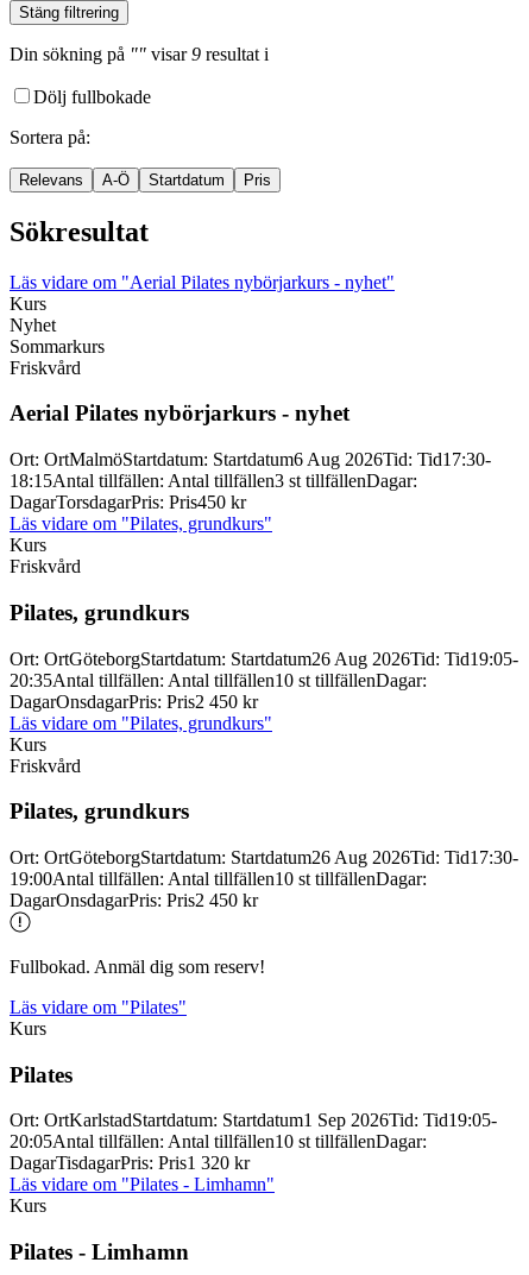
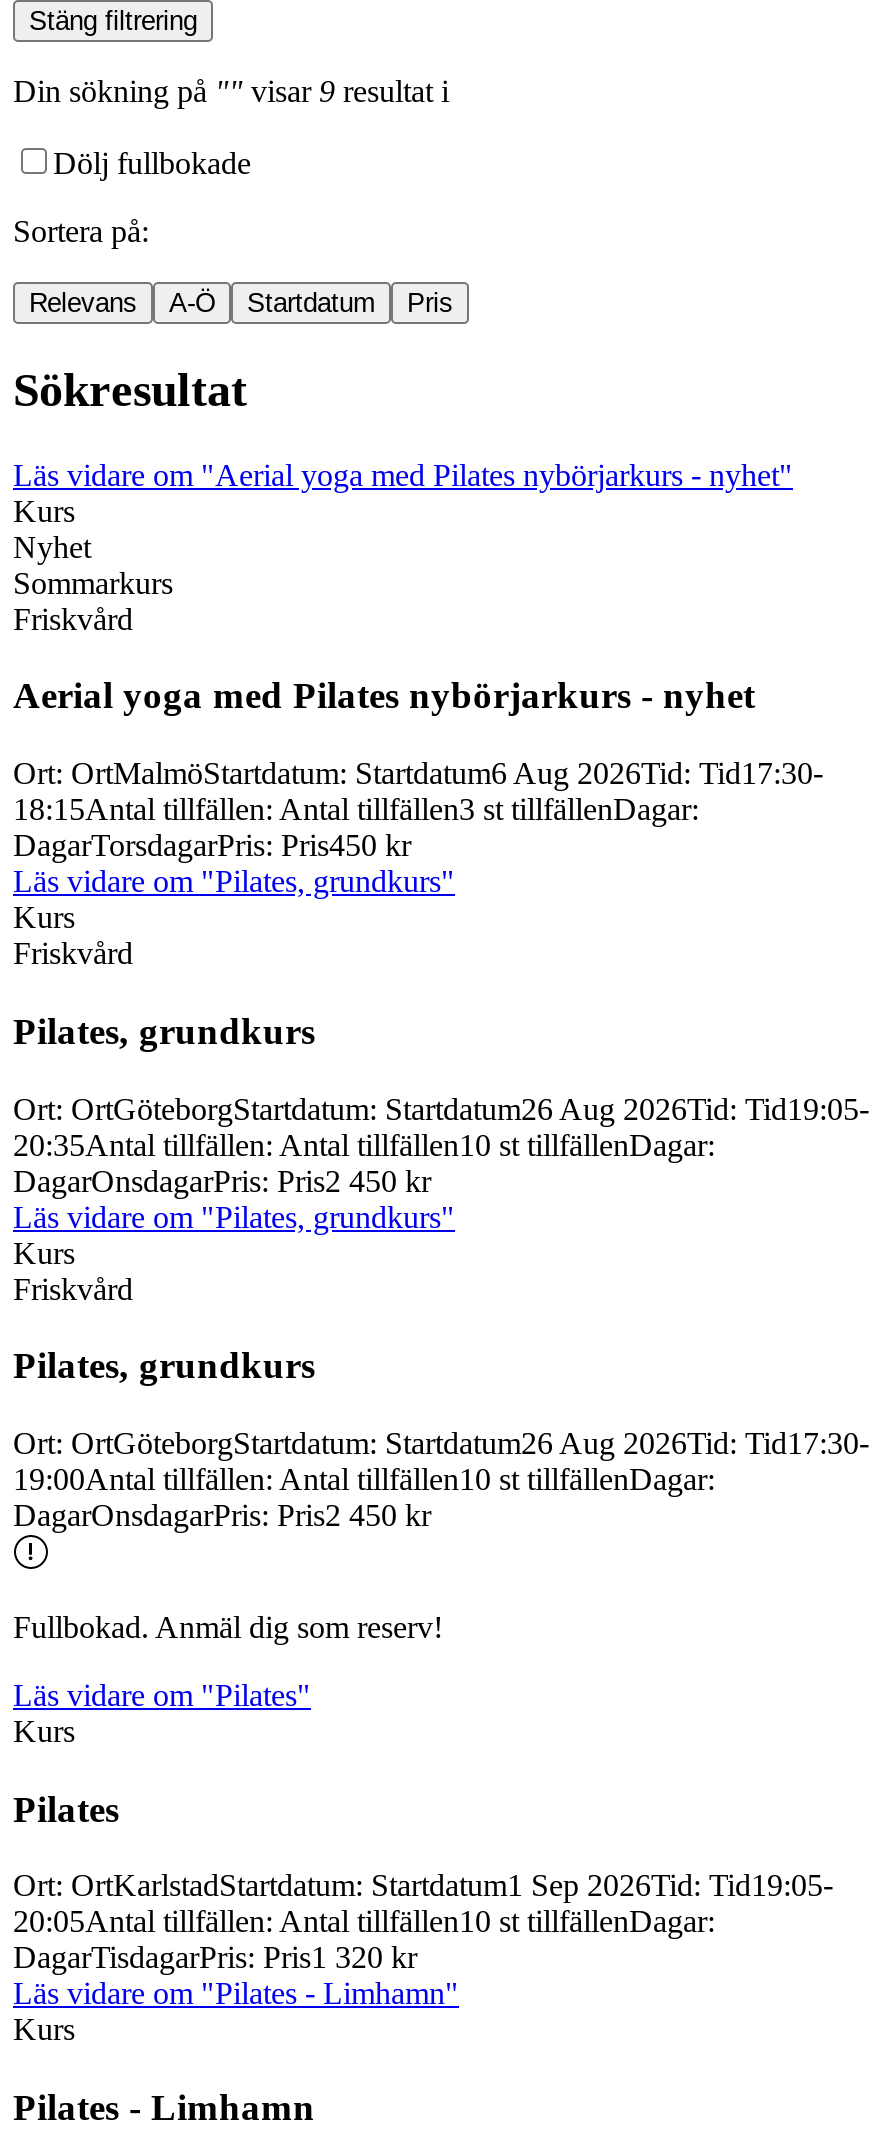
- Läs vidare om "Aerial Pilates nybörjarkurs - nyhet"
+ Läs vidare om "Aerial yoga med Pilates nybörjarkurs - nyhet"

- Aerial Pilates nybörjarkurs - nyhet
+ Aerial yoga med Pilates nybörjarkurs - nyhet
